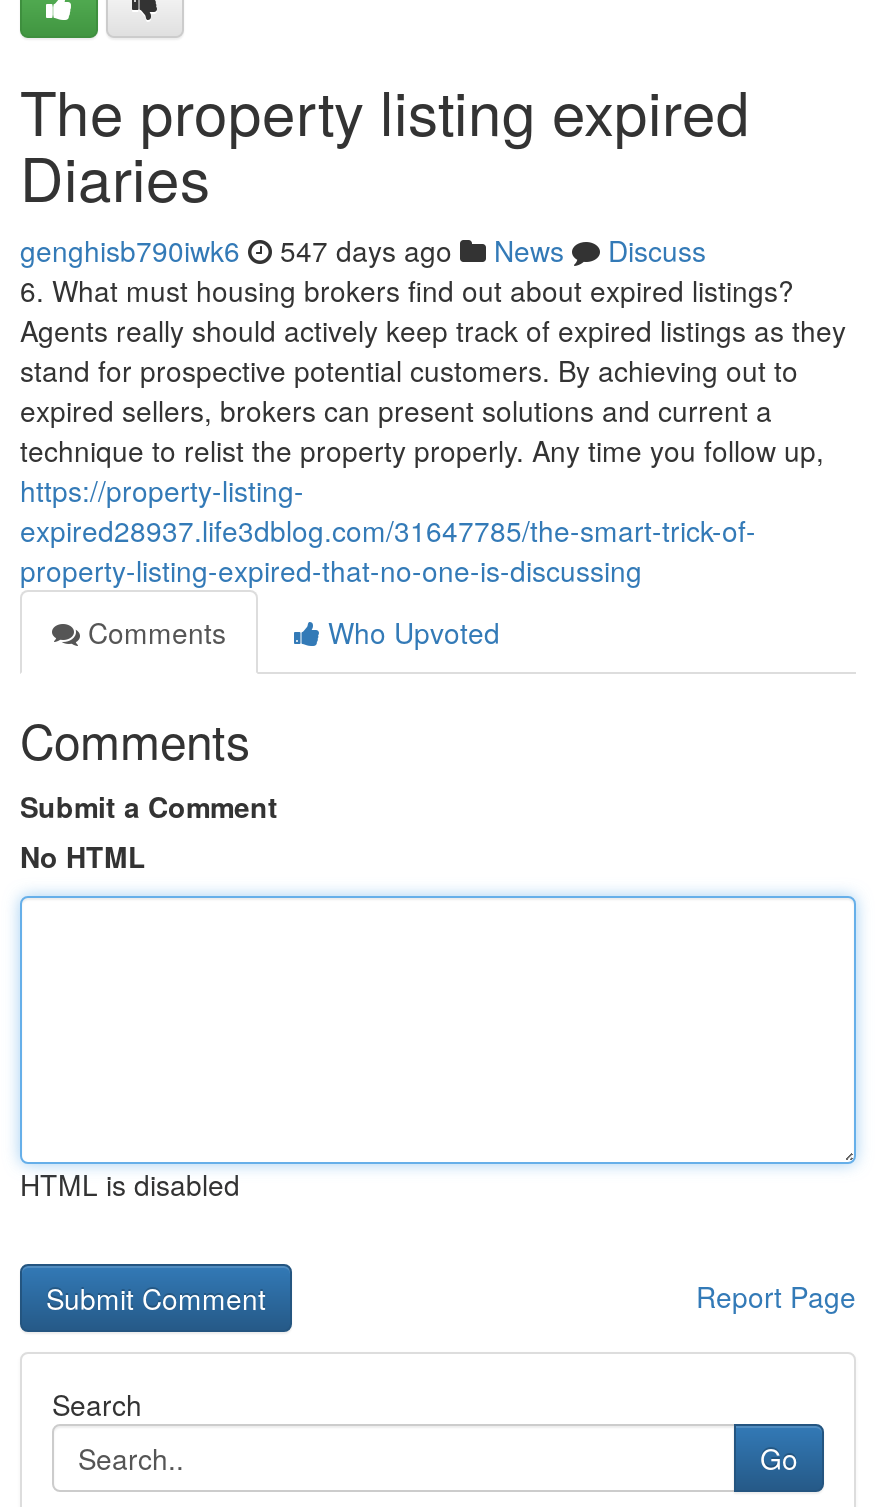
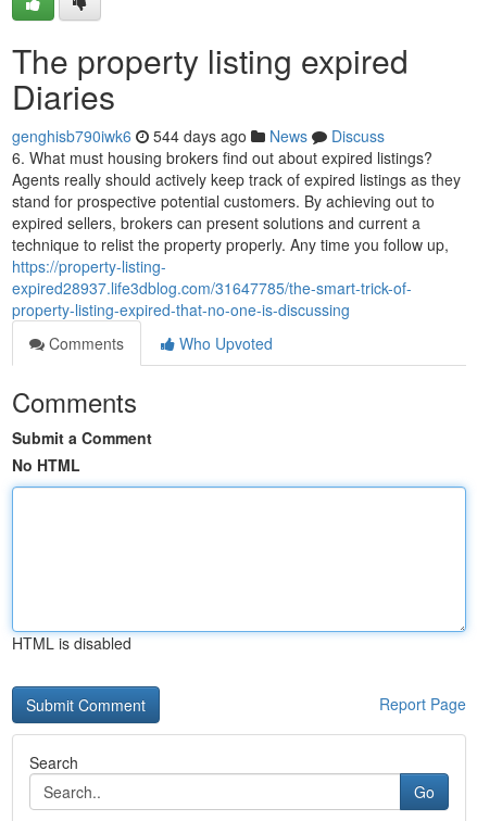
- genghisb790iwk6 547 days ago News Discuss
+ genghisb790iwk6 544 days ago News Discuss
